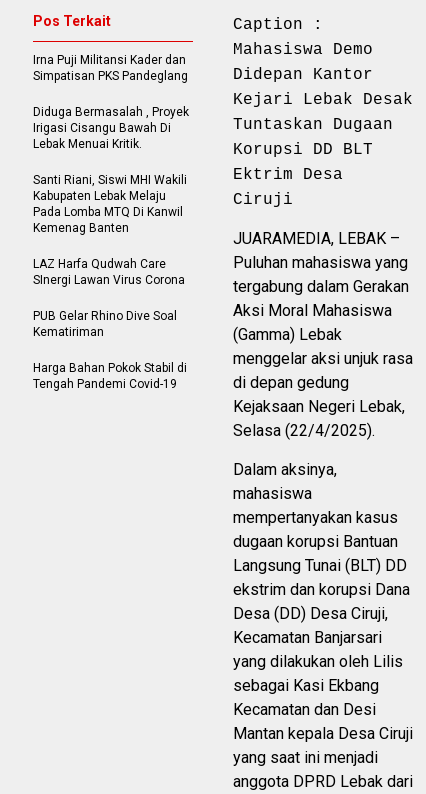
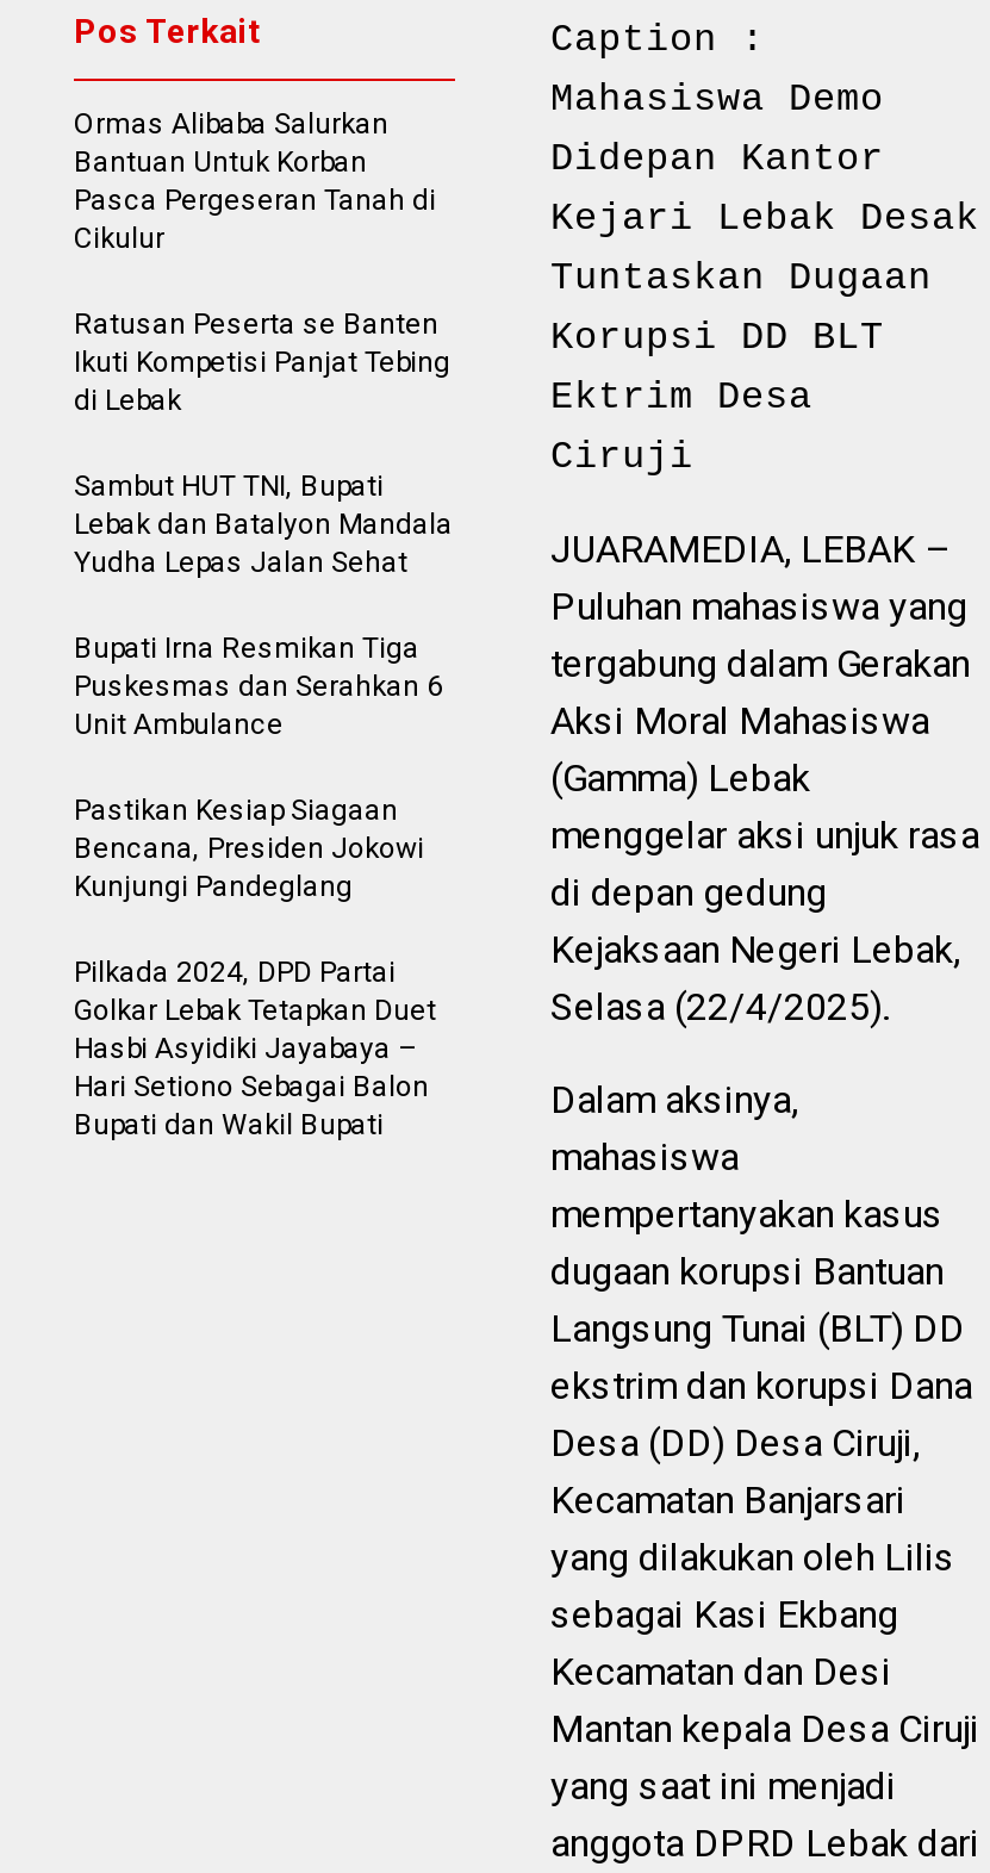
- Irna Puji Militansi Kader dan
- Simpatisan PKS Pandeglang
+ Ormas Alibaba Salurkan
+ Bantuan Untuk Korban
+ Pasca Pergeseran Tanah di
+ Cikulur

- Diduga Bermasalah , Proyek
- Irigasi Cisangu Bawah Di
- Lebak Menuai Kritik.
+ Ratusan Peserta se Banten
+ Ikuti Kompetisi Panjat Tebing
+ di Lebak

- Santi Riani, Siswi MHI Wakili
- Kabupaten Lebak Melaju
- Pada Lomba MTQ Di Kanwil
- Kemenag Banten
+ Sambut HUT TNI, Bupati
+ Lebak dan Batalyon Mandala
+ Yudha Lepas Jalan Sehat

- LAZ Harfa Qudwah Care
- SInergi Lawan Virus Corona
+ Bupati Irna Resmikan Tiga
+ Puskesmas dan Serahkan 6
+ Unit Ambulance

- PUB Gelar Rhino Dive Soal
- Kematiriman
+ Pastikan Kesiap Siagaan
+ Bencana, Presiden Jokowi
+ Kunjungi Pandeglang

- Harga Bahan Pokok Stabil di
- Tengah Pandemi Covid-19
+ Pilkada 2024, DPD Partai
+ Golkar Lebak Tetapkan Duet
+ Hasbi Asyidiki Jayabaya –
+ Hari Setiono Sebagai Balon
+ Bupati dan Wakil Bupati
